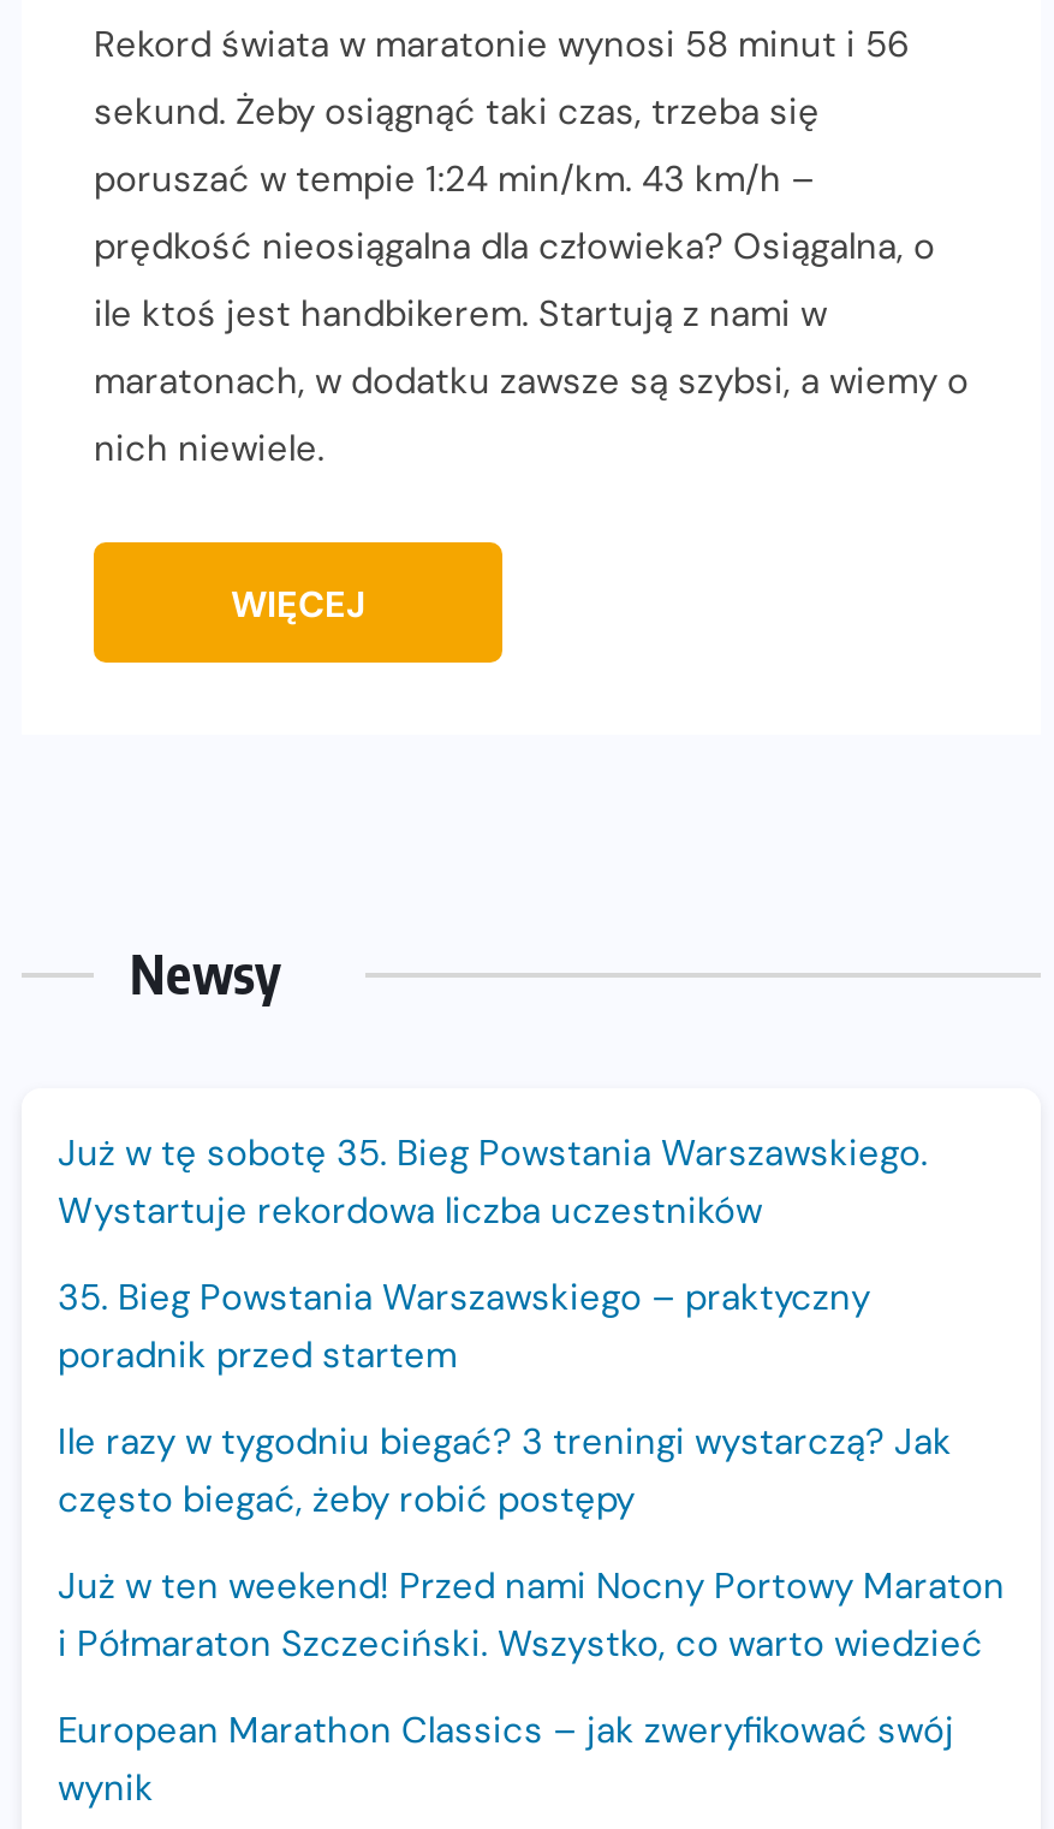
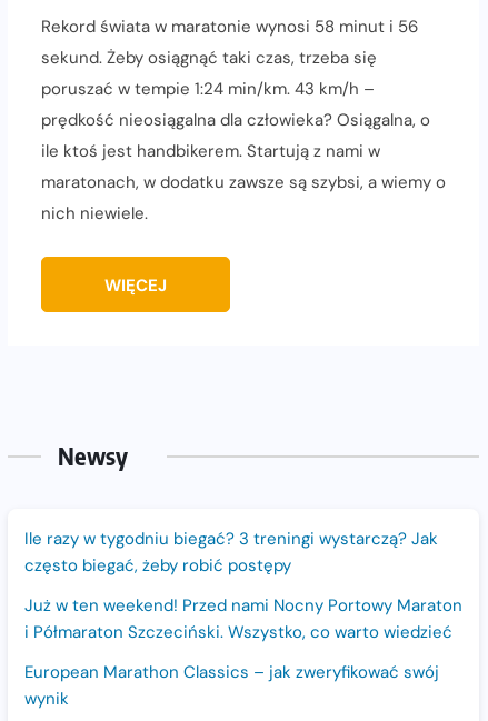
- Już w tę sobotę 35. Bieg Powstania Warszawskiego.
- Wystartuje rekordowa liczba uczestników
- 35. Bieg Powstania Warszawskiego – praktyczny
- poradnik przed startem
